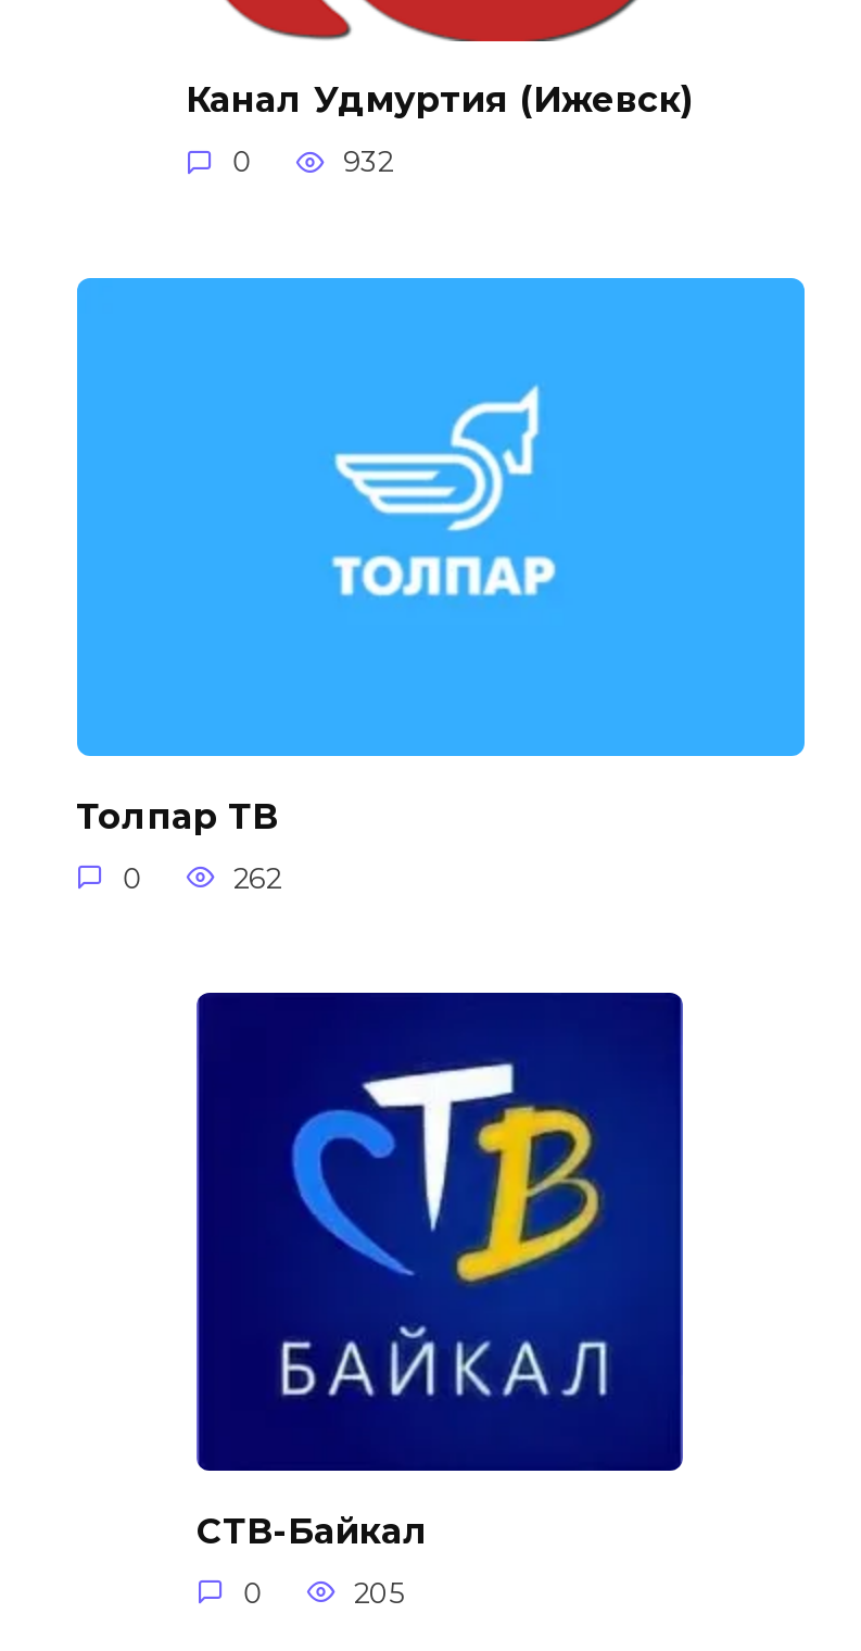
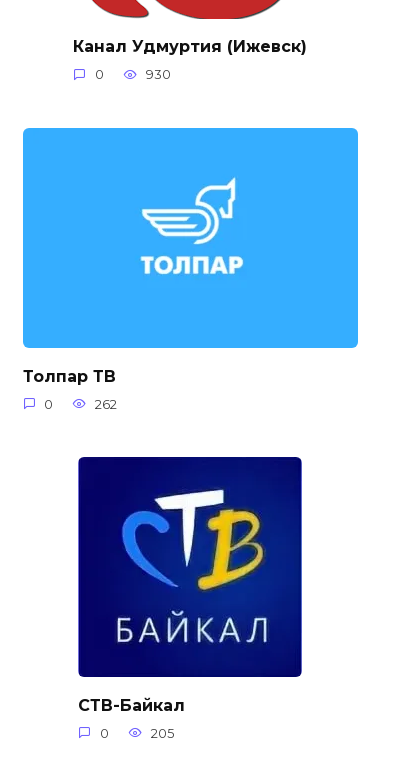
- 932
+ 930
